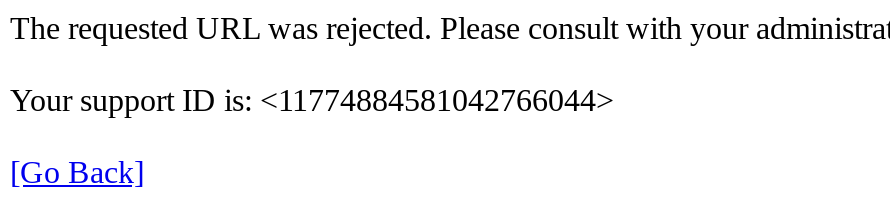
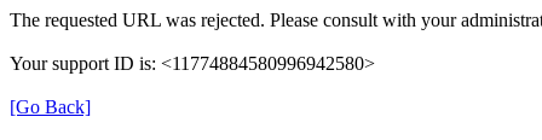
- Your support ID is: <11774884581042766044>
+ Your support ID is: <11774884580996942580>
